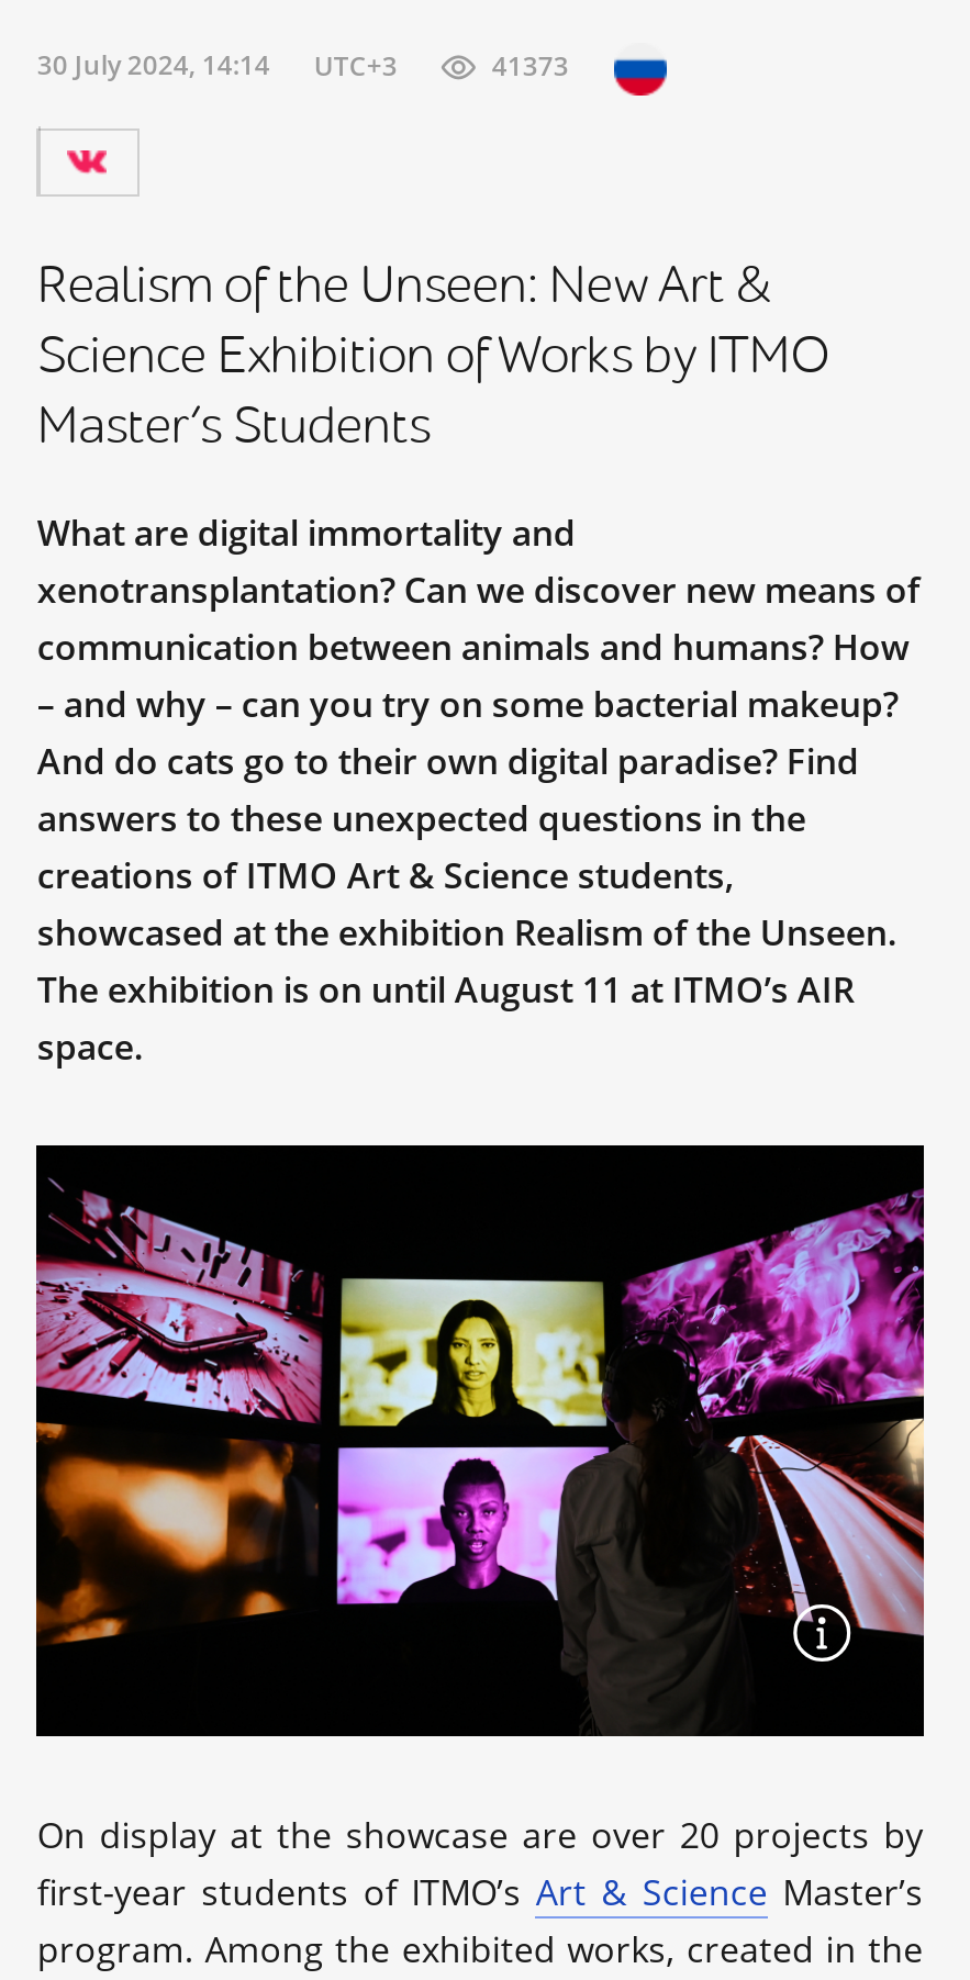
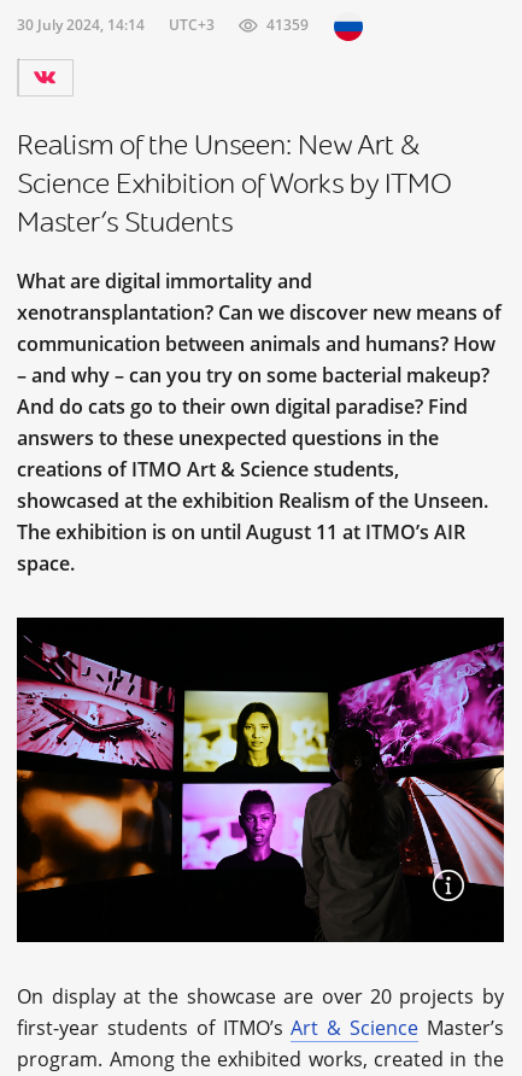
- 41373
+ 41359
